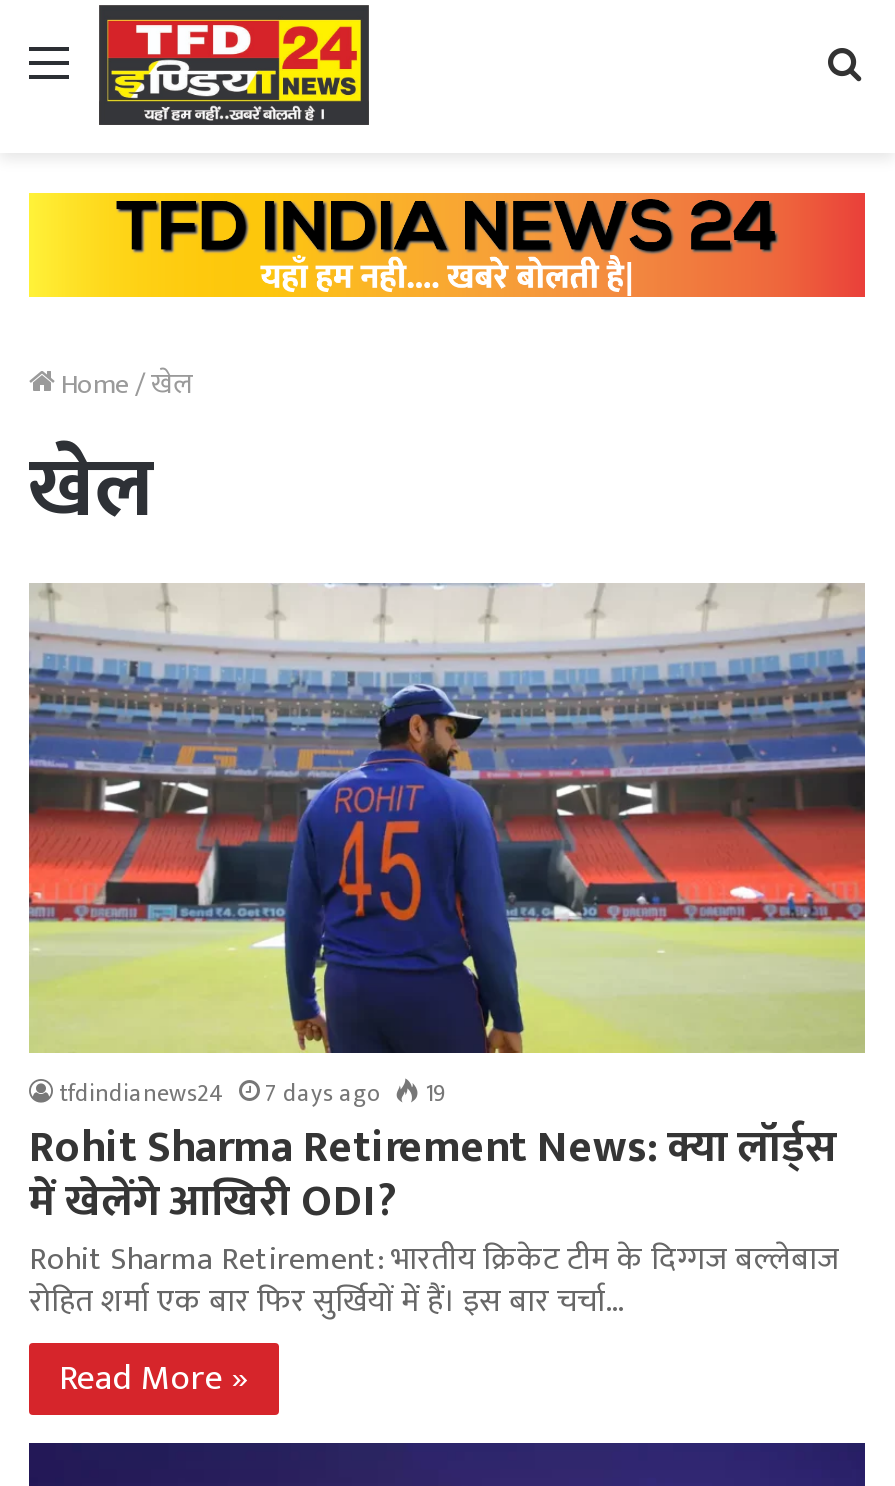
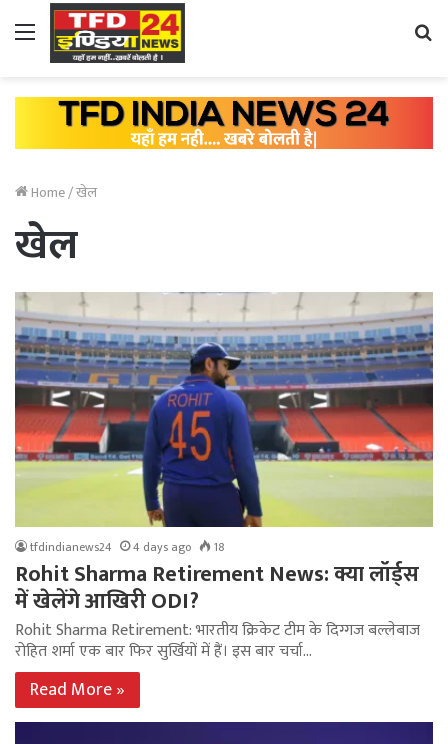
- 7 days ago
+ 4 days ago

- 19
+ 18
